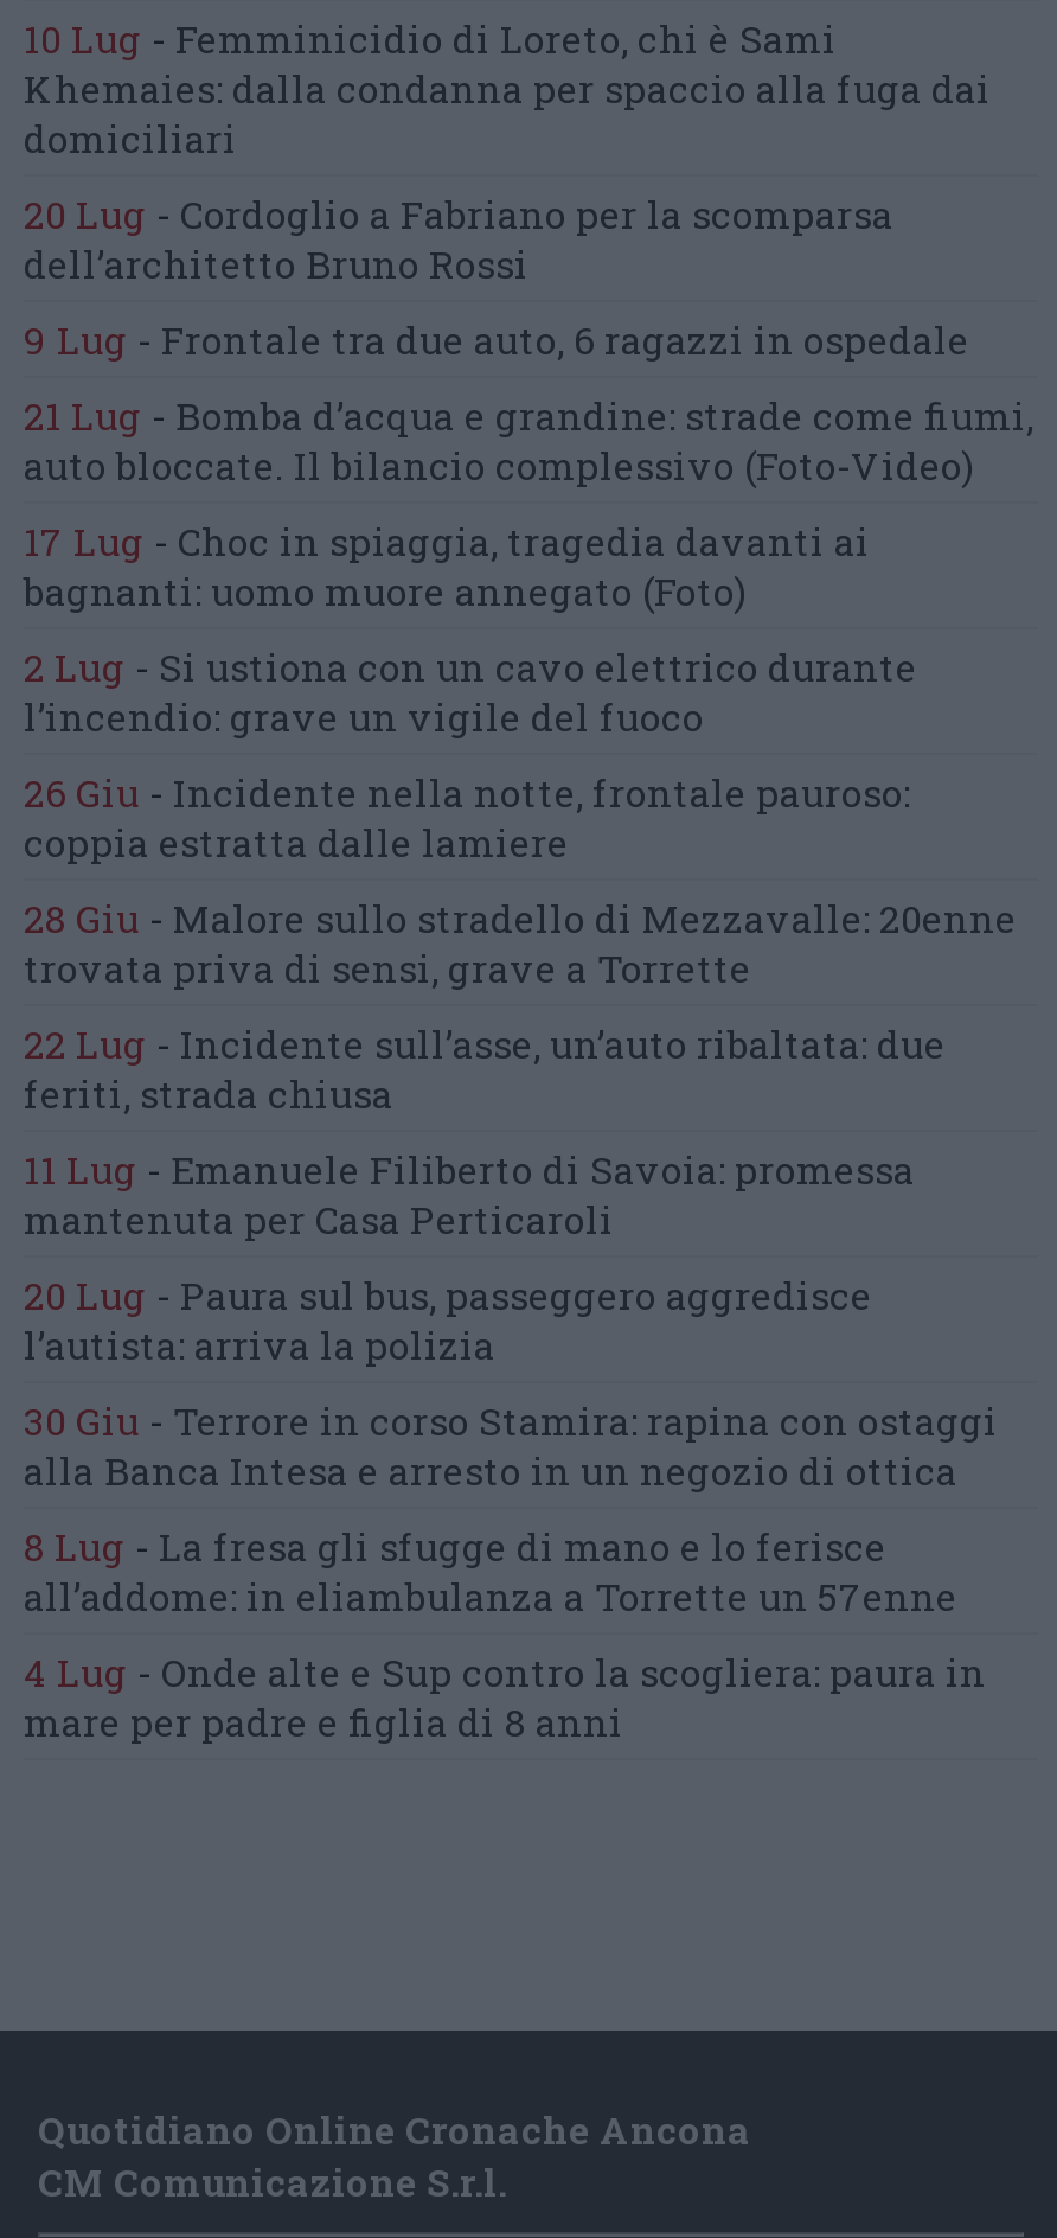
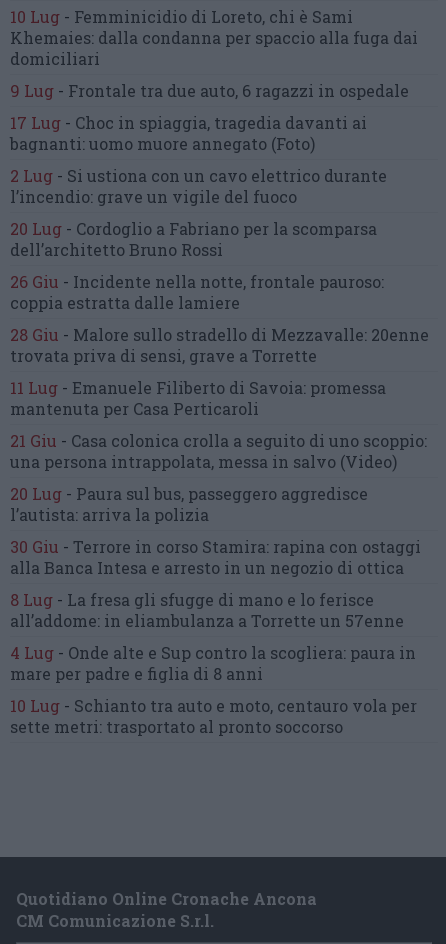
moved down: 20 Lug - Cordoglio a Fabriano per la scomparsa | dell’architetto Bruno Rossi

moved up: 9 Lug - Frontale tra due auto, 6 ragazzi in ospedale

- 21 Lug - Bomba d’acqua e grandine: strade come fiumi,
- auto bloccate. Il bilancio complessivo (Foto-Video)

moved up: 17 Lug - Choc in spiaggia, tragedia davanti ai | bagnanti: uomo muore annegato (Foto) | 2 Lug - Si ustiona con un cavo elettrico durante | l’incendio: grave un vigile del fuoco

moved up: 26 Giu - Incidente nella notte, frontale pauroso: | coppia estratta dalle lamiere | 28 Giu - Malore sullo stradello di Mezzavalle: 20enne | trovata priva di sensi, grave a Torrette

- 22 Lug - Incidente sull’asse, un’auto ribaltata: due
- feriti, strada chiusa

moved up: 11 Lug - Emanuele Filiberto di Savoia: promessa | mantenuta per Casa Perticaroli

+ 21 Giu - Casa colonica crolla a seguito di uno scoppio:
+ una persona intrappolata, messa in salvo (Video)

moved up: 20 Lug - Paura sul bus, passeggero aggredisce | l’autista: arriva la polizia | 30 Giu - Terrore in corso Stamira: rapina con ostaggi | alla Banca Intesa e arresto in un negozio di ottica | 8 Lug - La fresa gli sfugge di mano e lo ferisce | all’addome: in eliambulanza a Torrette un 57enne | 4 Lug - Onde alte e Sup contro la scogliera: paura in | mare per padre e figlia di 8 anni

+ 10 Lug - Schianto tra auto e moto, centauro vola per
+ sette metri: trasportato al pronto soccorso
